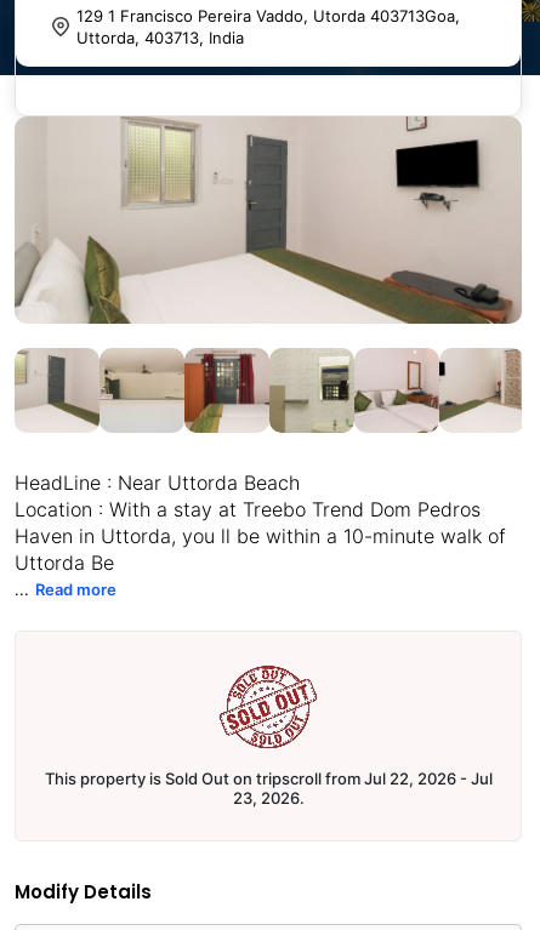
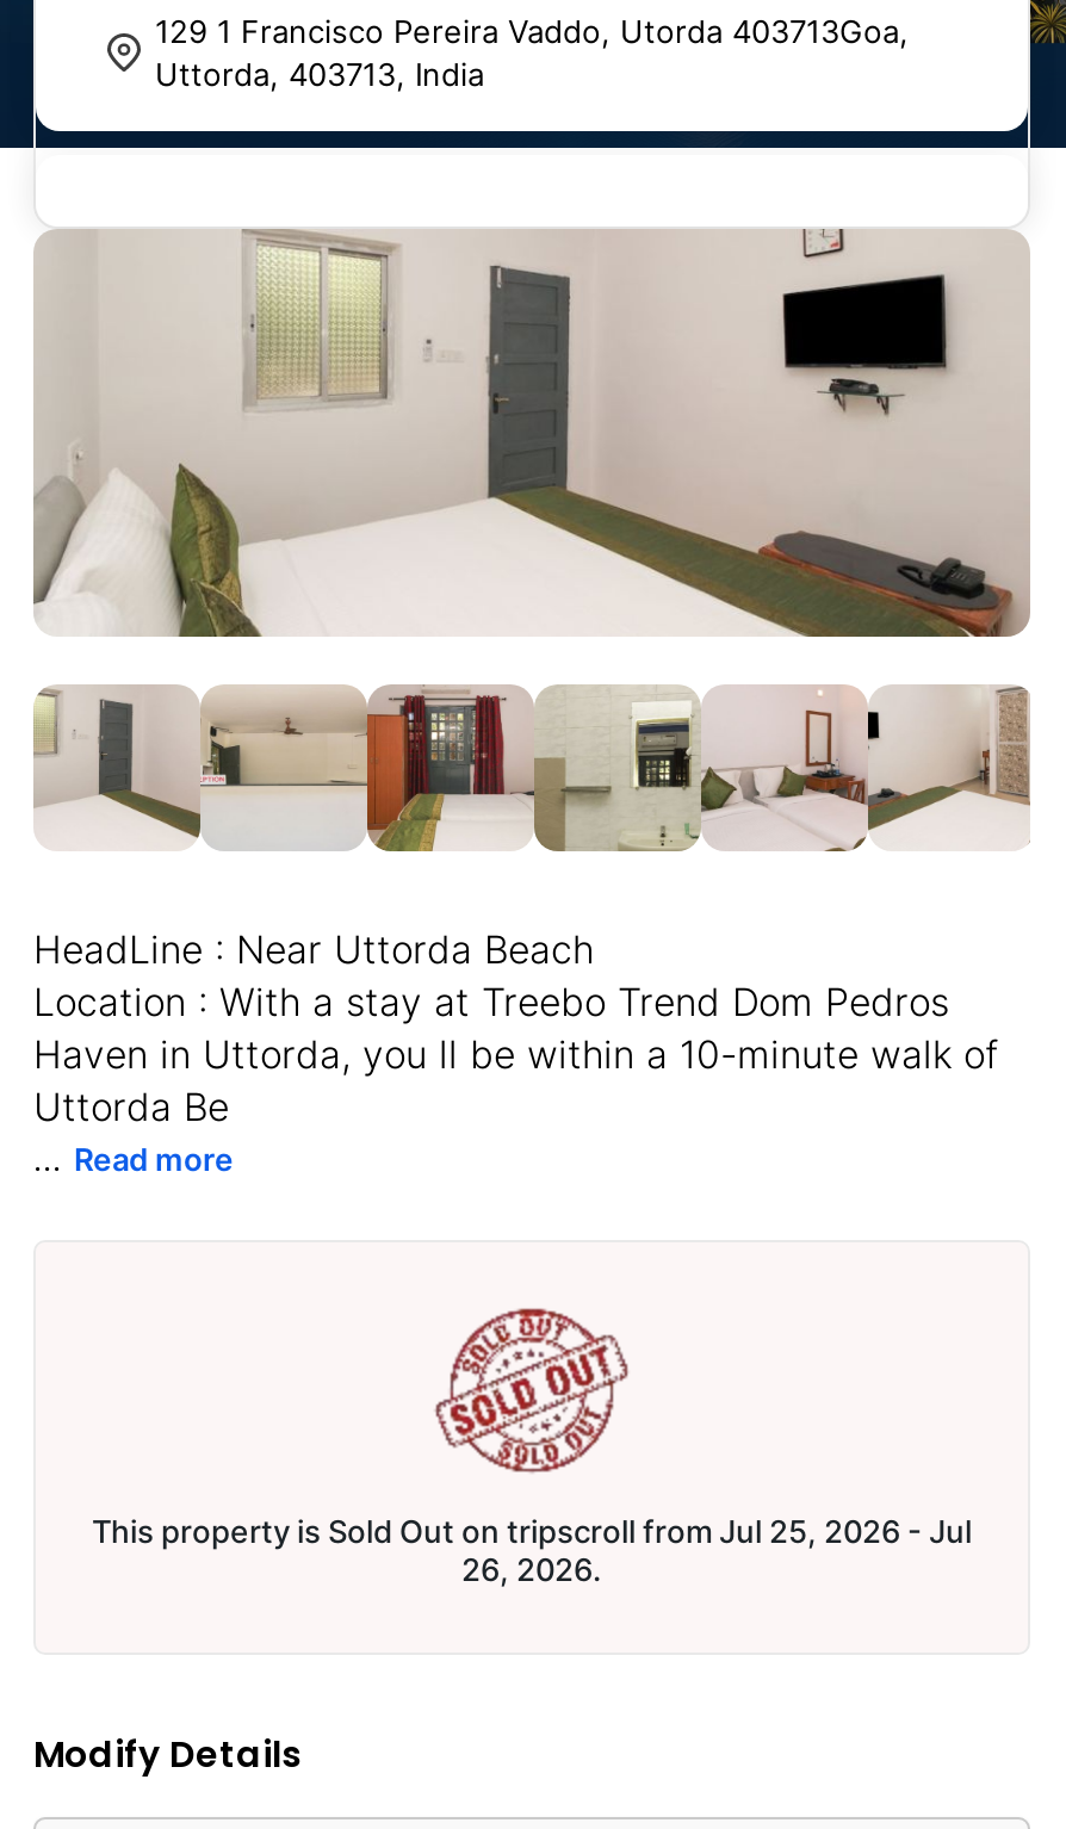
- This property is Sold Out on tripscroll from Jul 22, 2026 - Jul
+ This property is Sold Out on tripscroll from Jul 25, 2026 - Jul

- 23, 2026.
+ 26, 2026.
